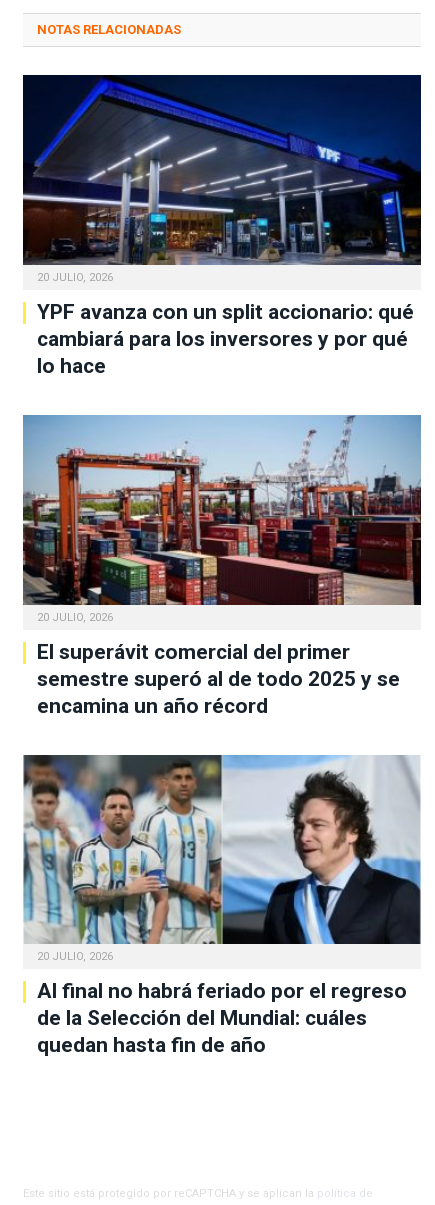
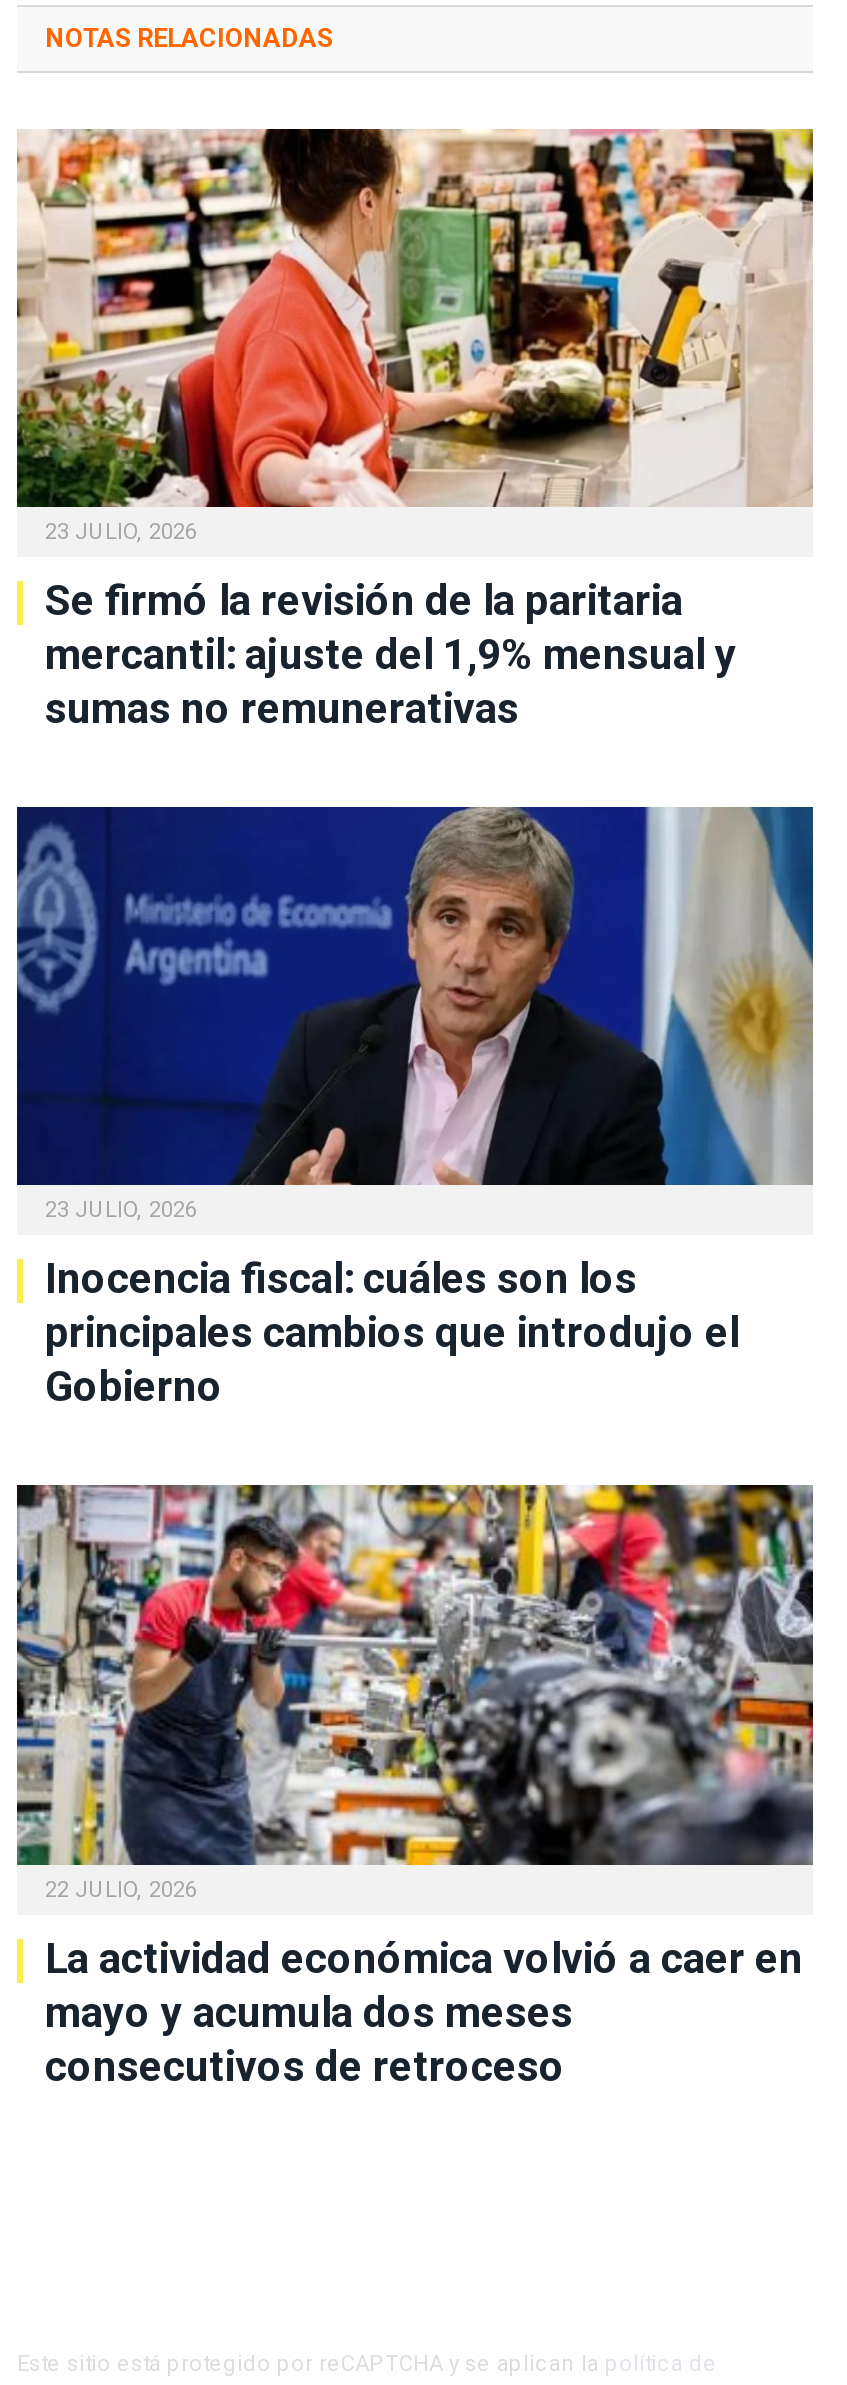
- [image]
- 20 JULIO, 2026
+ [image]
+ 23 JULIO, 2026

- YPF avanza con un split accionario: qué
- cambiará para los inversores y por qué
- lo hace
+ Se firmó la revisión de la paritaria
+ mercantil: ajuste del 1,9% mensual y
+ sumas no remunerativas

- [image]
- 20 JULIO, 2026
+ [image]
+ 23 JULIO, 2026

- El superávit comercial del primer
- semestre superó al de todo 2025 y se
- encamina un año récord
+ Inocencia fiscal: cuáles son los
+ principales cambios que introdujo el
+ Gobierno

- [image]
- 20 JULIO, 2026
+ [image]
+ 22 JULIO, 2026

- Al final no habrá feriado por el regreso
- de la Selección del Mundial: cuáles
- quedan hasta fin de año
+ La actividad económica volvió a caer en
+ mayo y acumula dos meses
+ consecutivos de retroceso
